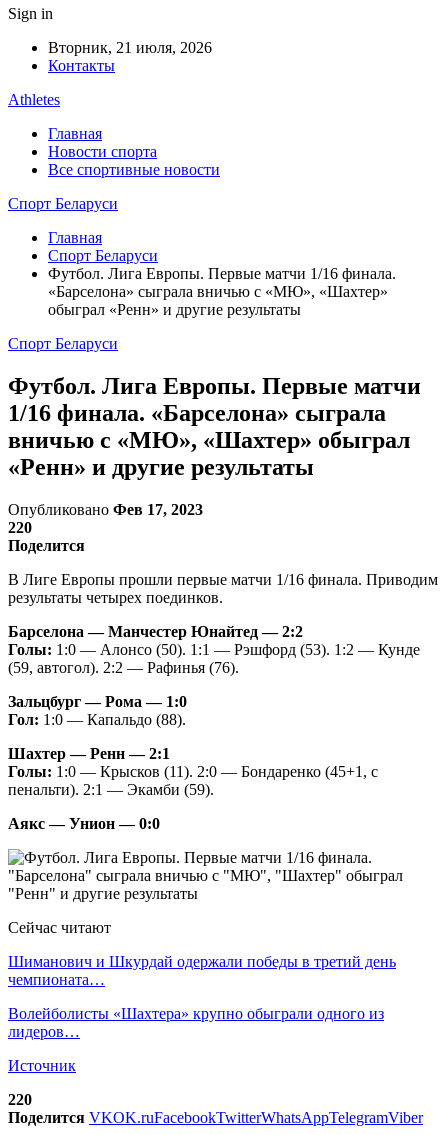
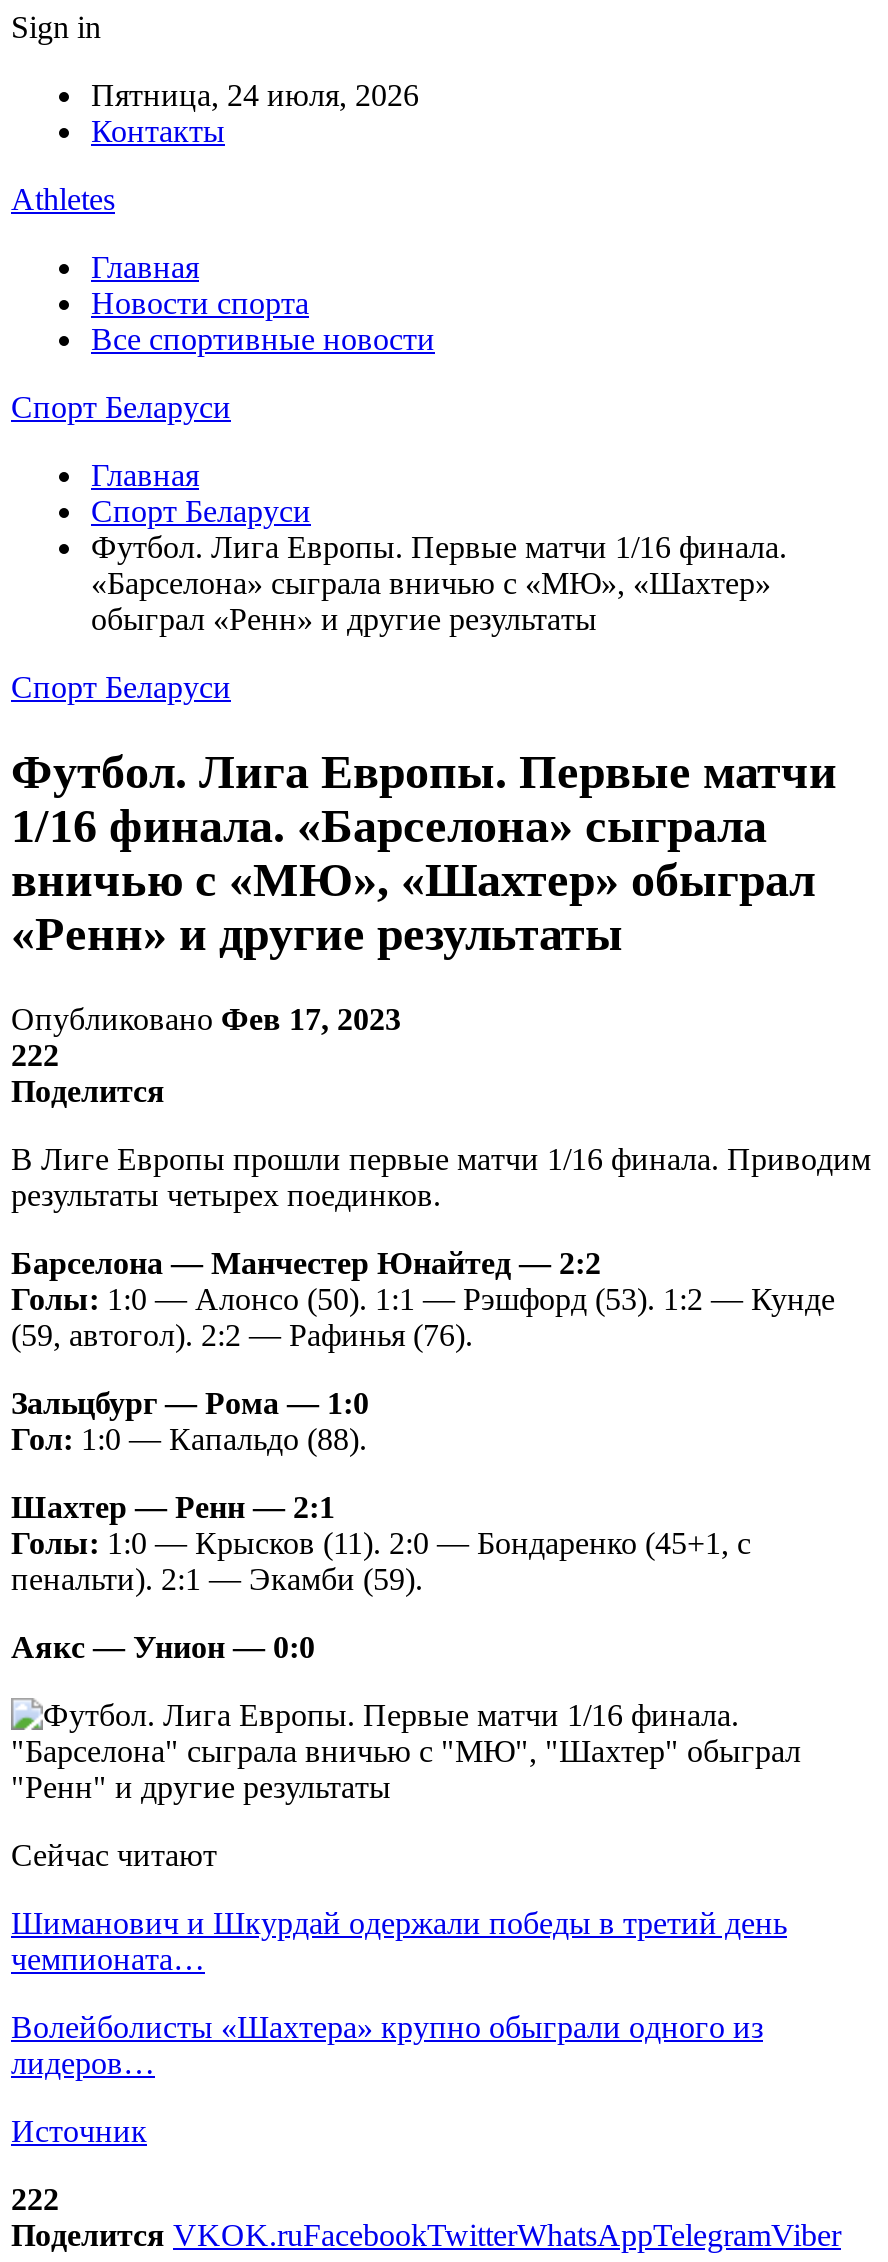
- Вторник, 21 июля, 2026
+ Пятница, 24 июля, 2026

- 220
+ 222

- 220
+ 222
